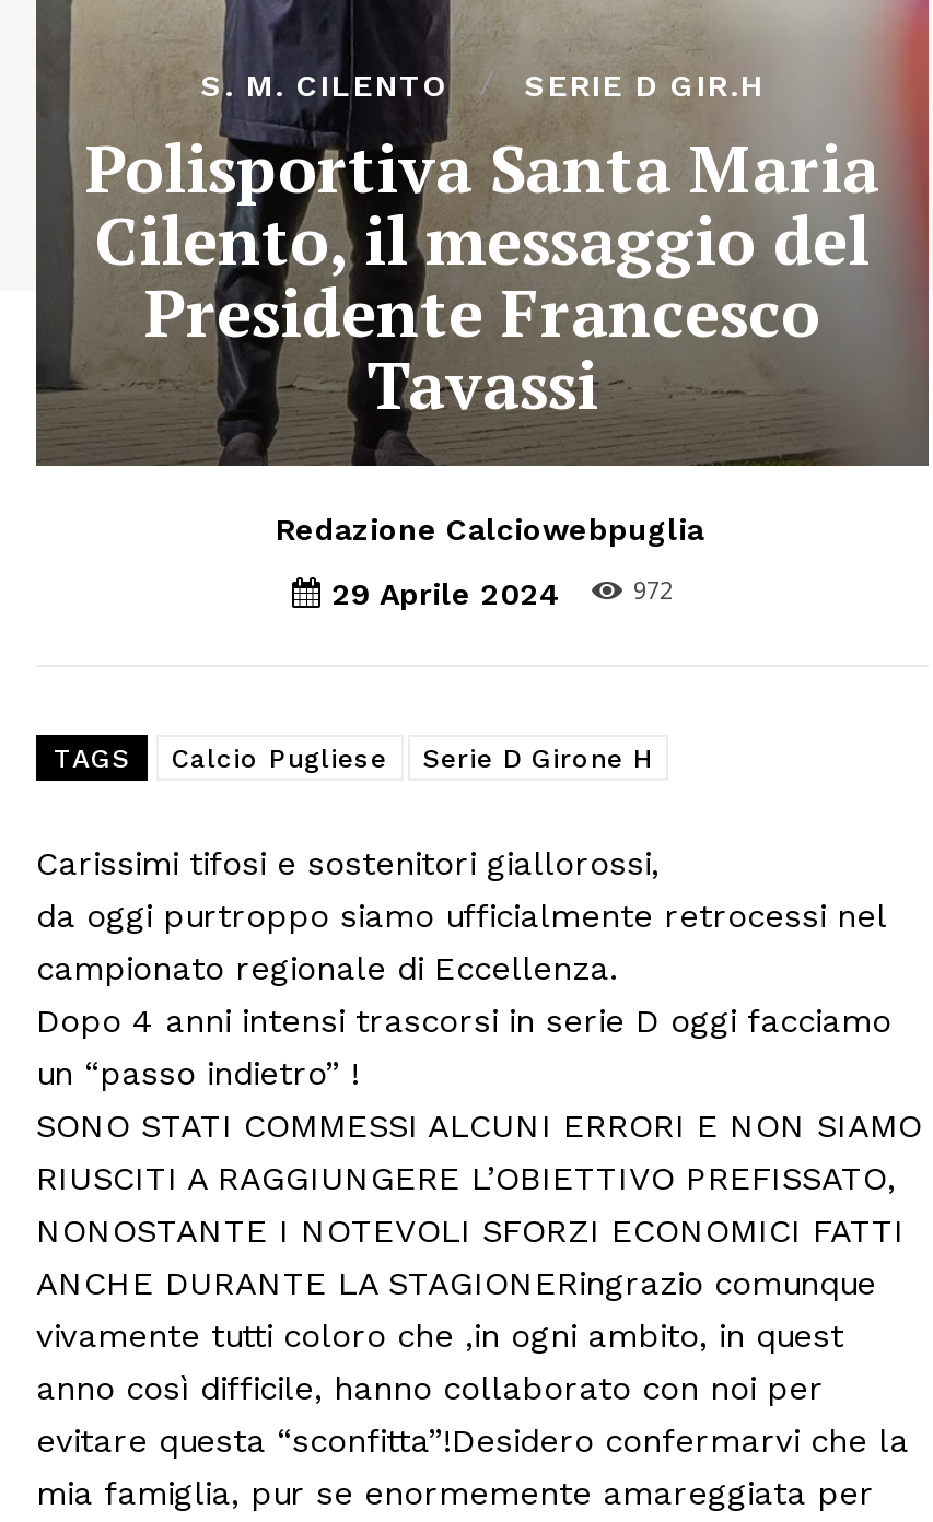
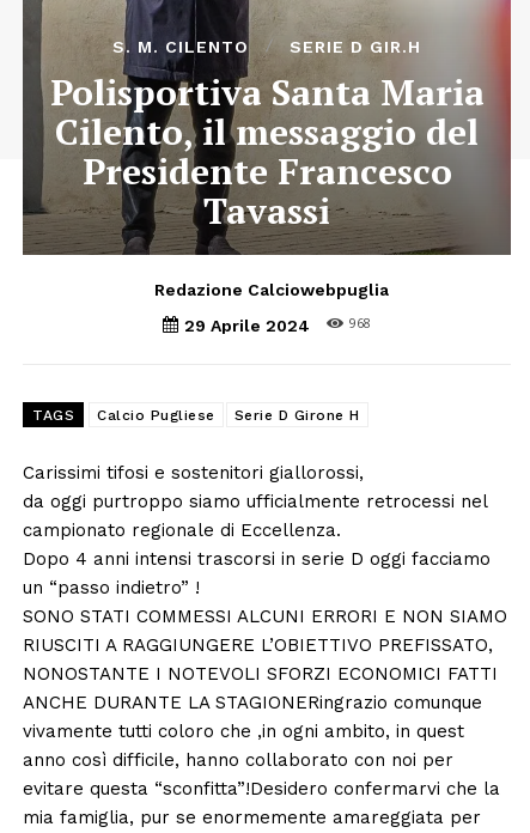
- 972
+ 968
